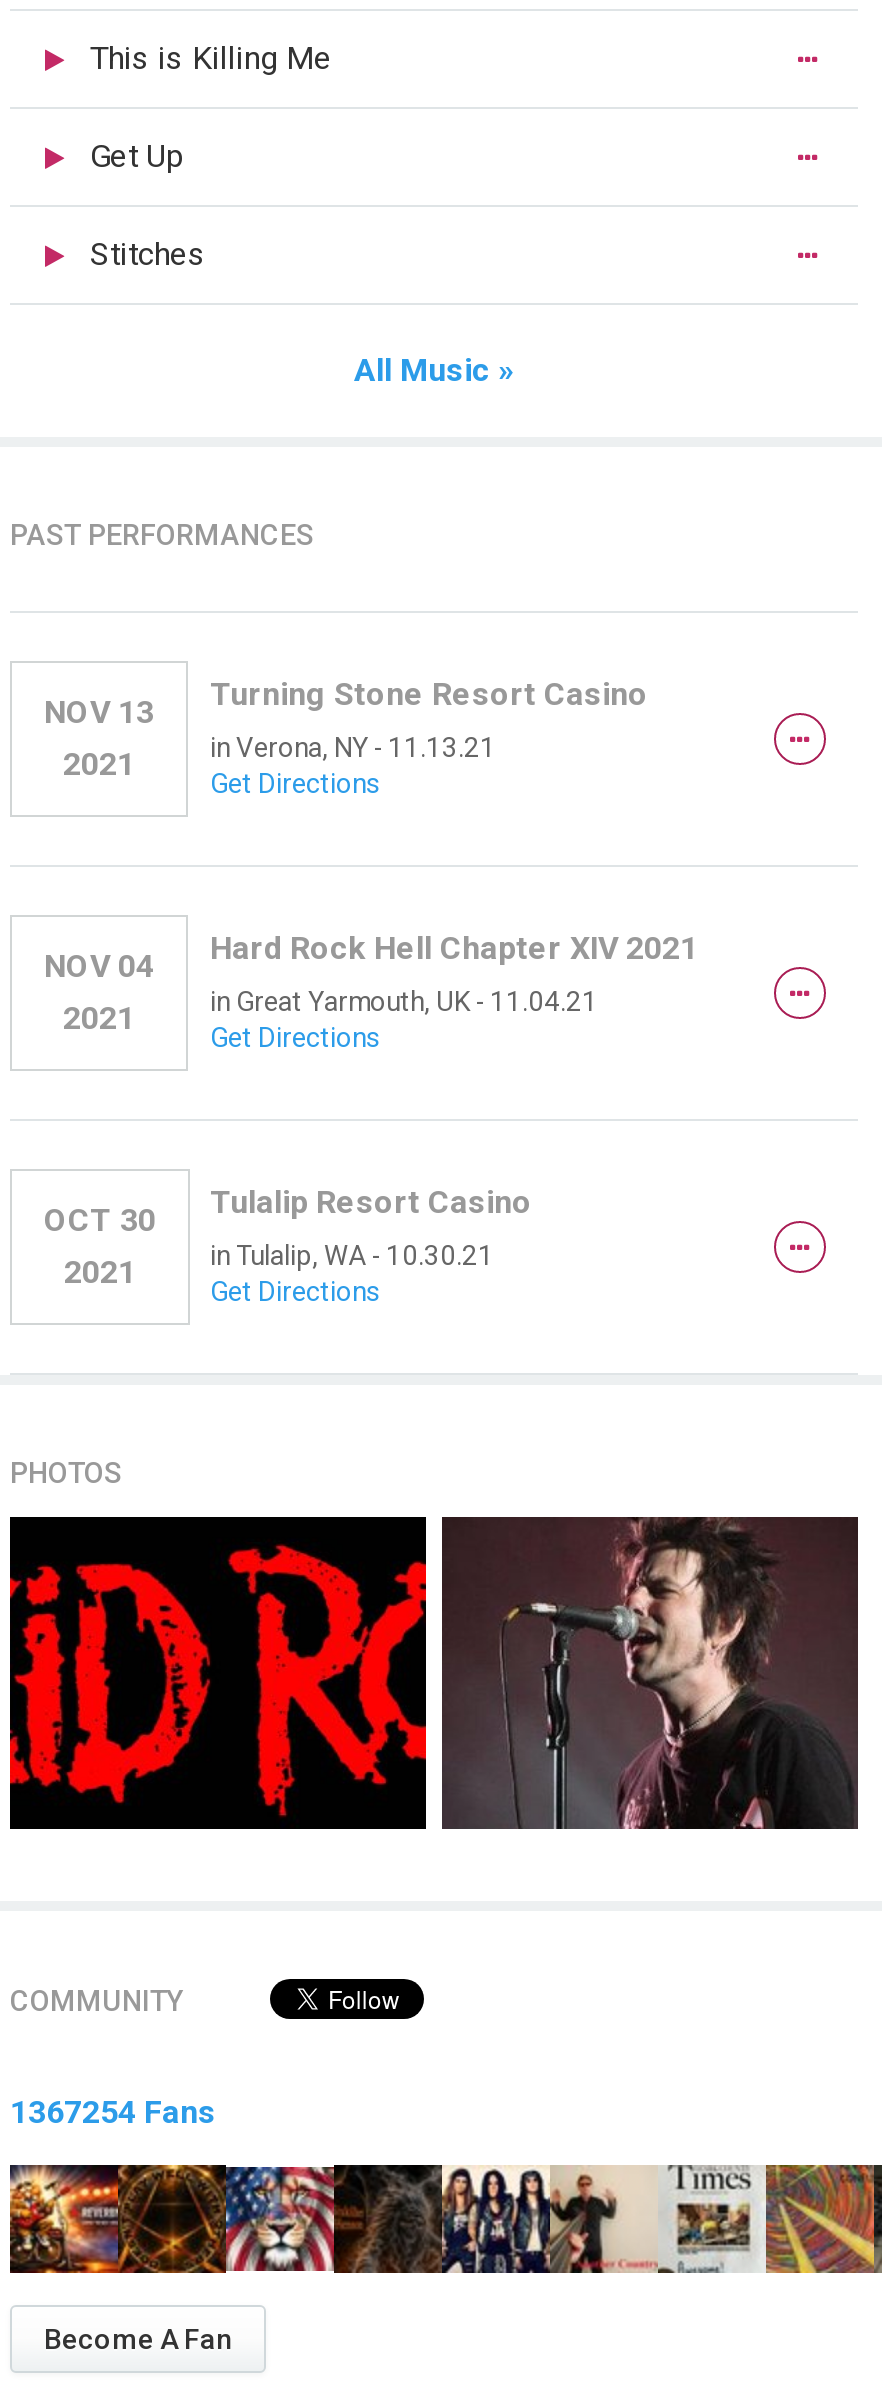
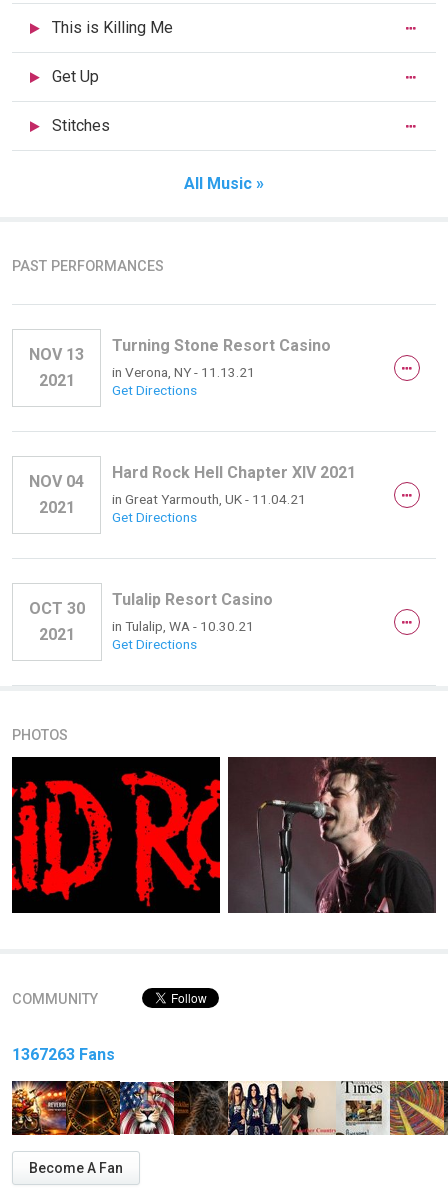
- 1367254 Fans
+ 1367263 Fans
